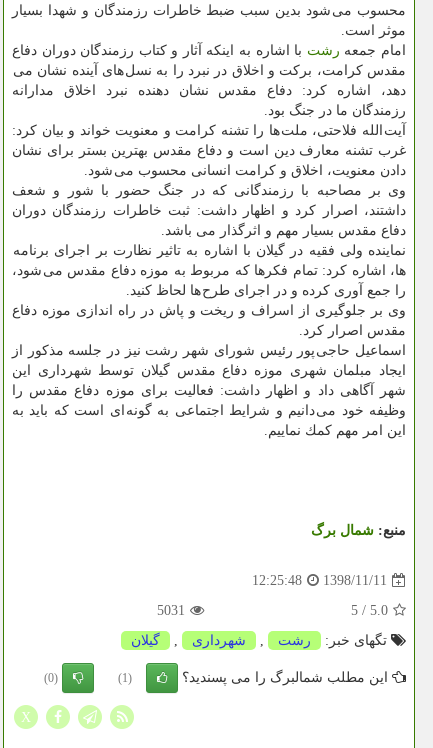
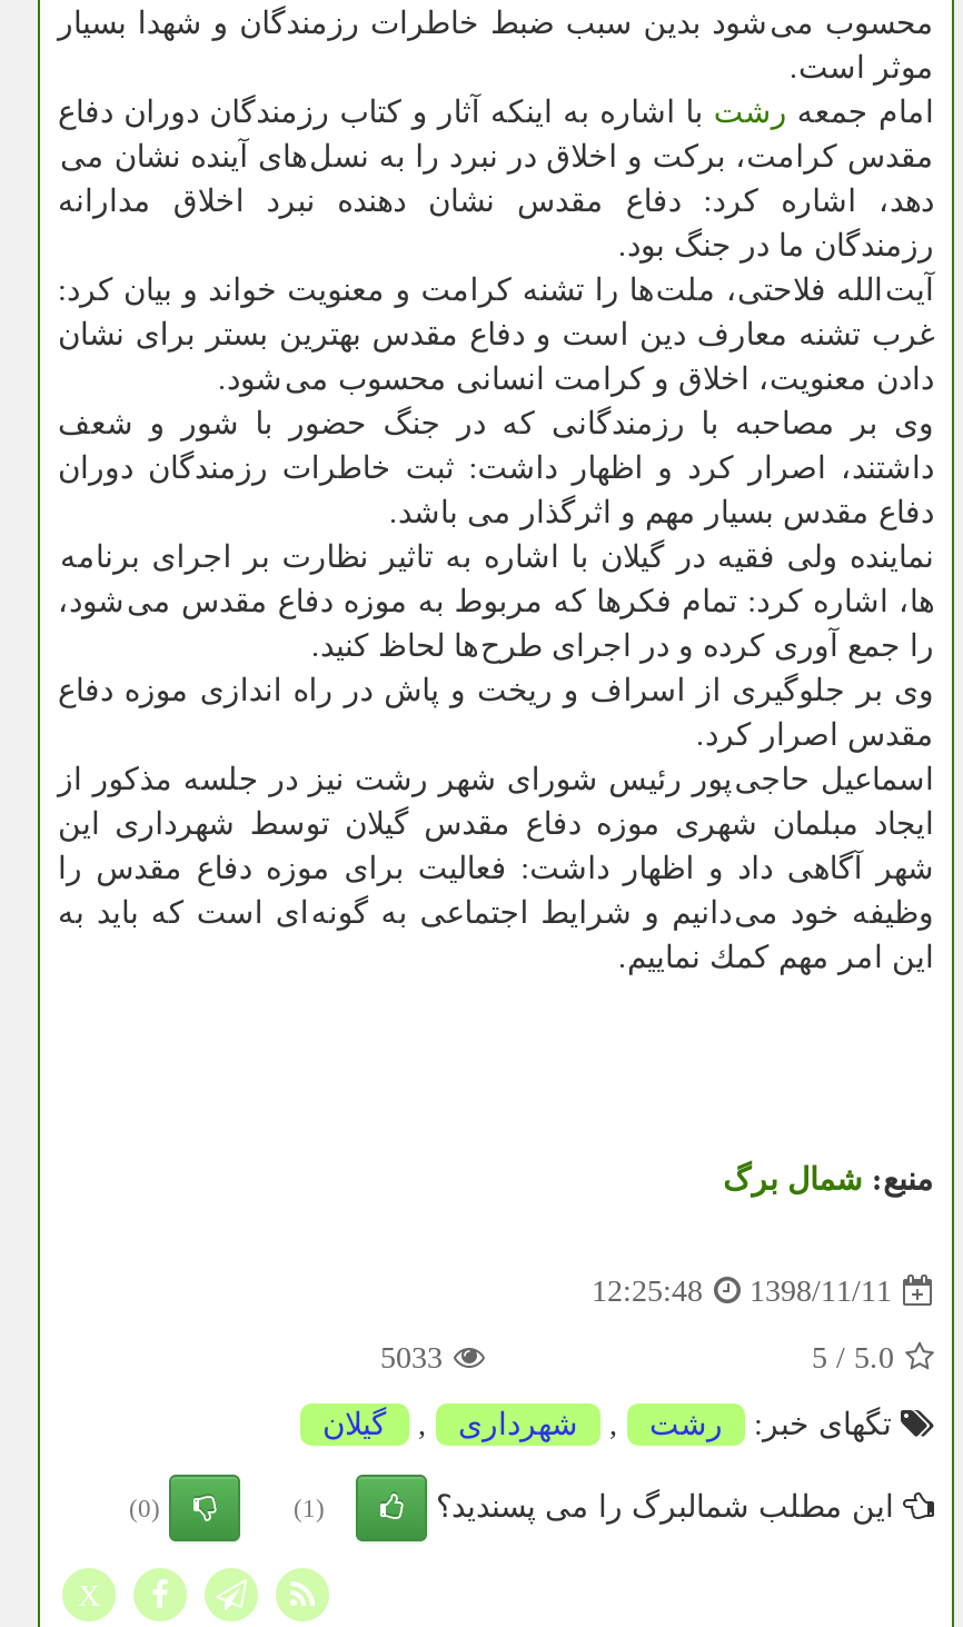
- 5031
+ 5033
